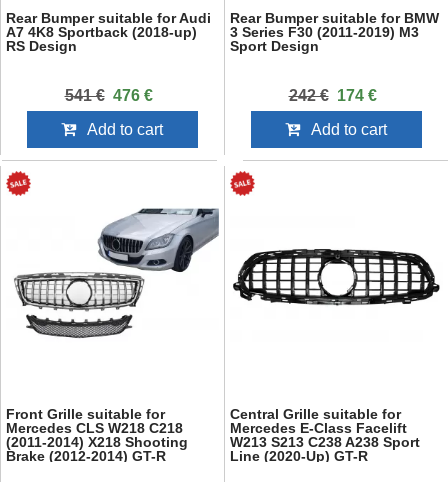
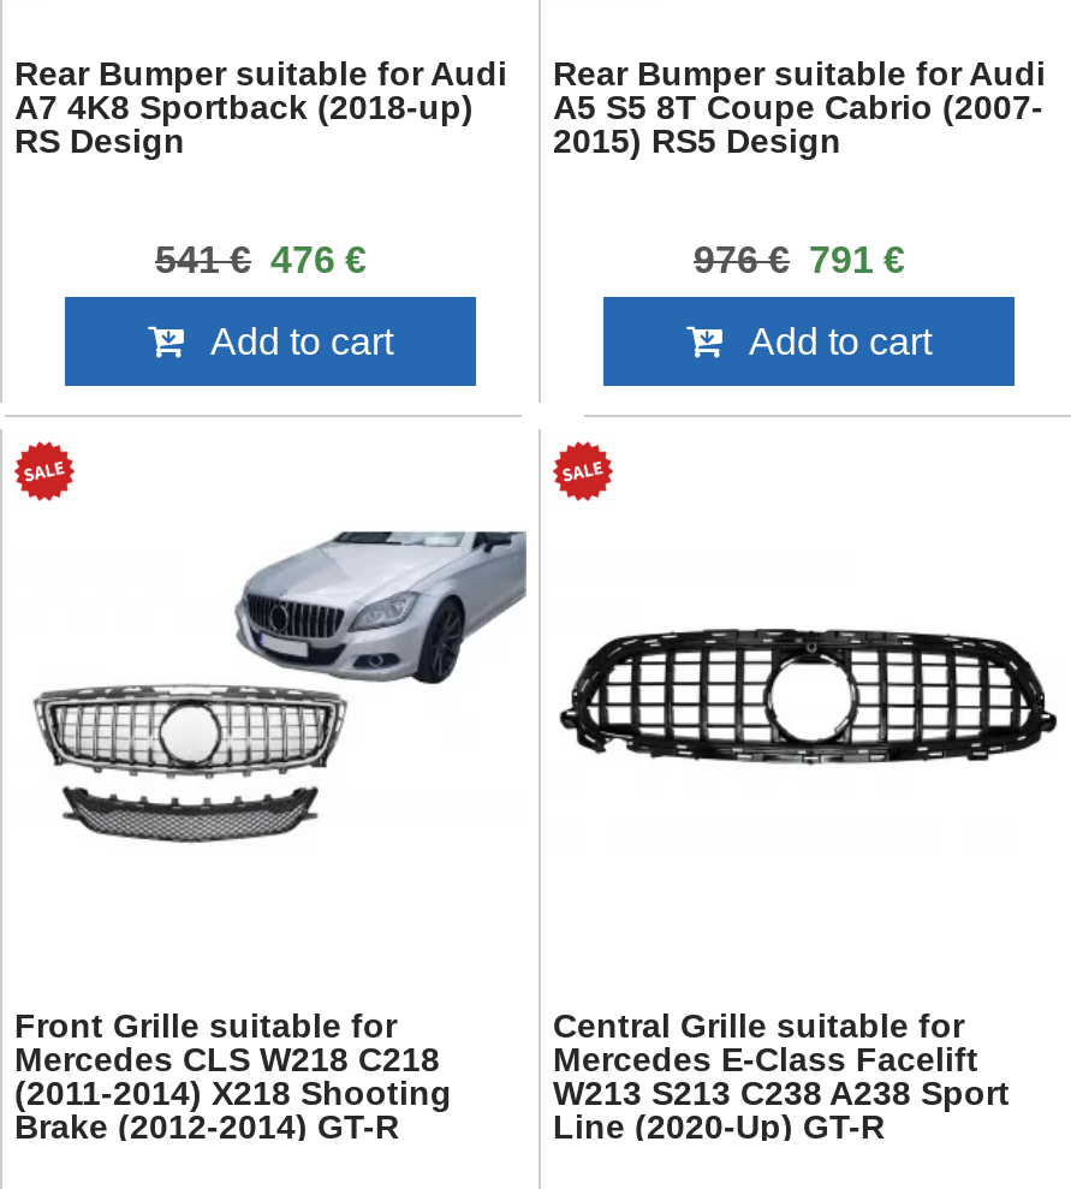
- Rear Bumper suitable for BMW
- 3 Series F30 (2011-2019) M3
- Sport Design
+ Rear Bumper suitable for Audi
+ A5 S5 8T Coupe Cabrio (2007-
+ 2015) RS5 Design

- 242 € 174 €
+ 976 € 791 €
